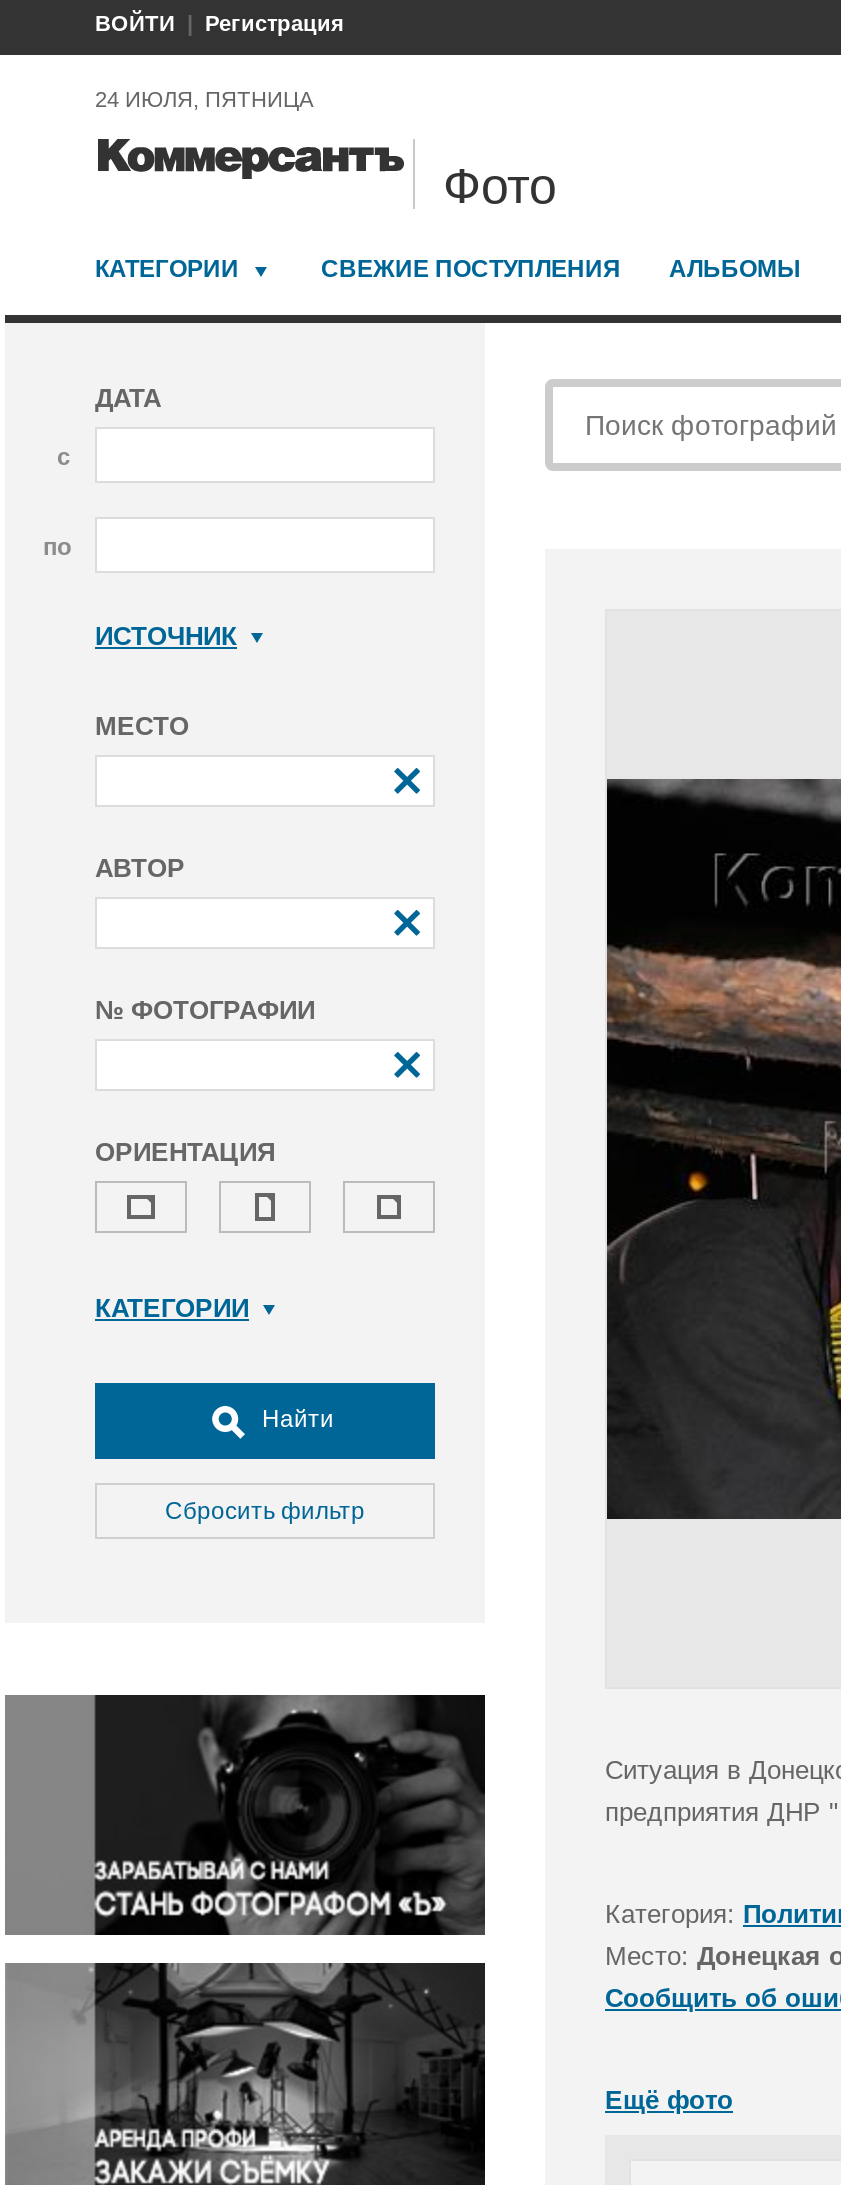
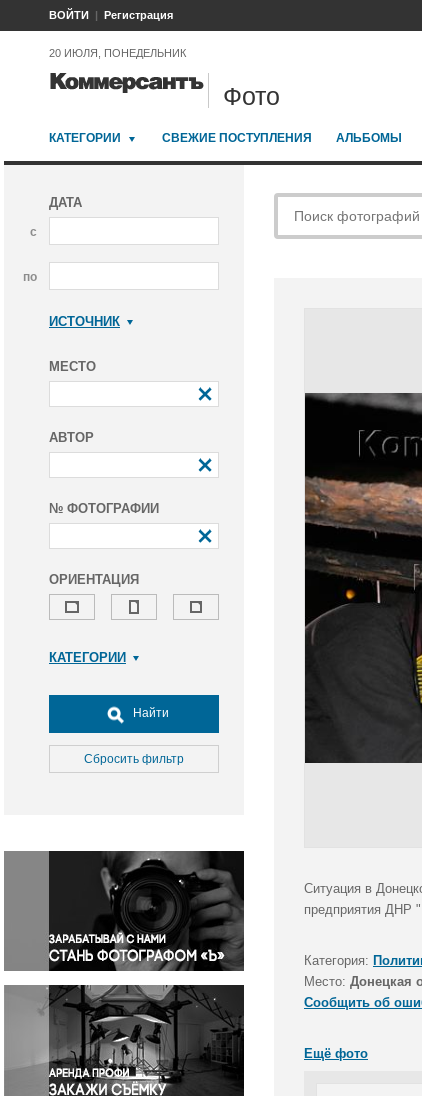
- 24 ИЮЛЯ, ПЯТНИЦА
+ 20 ИЮЛЯ, ПОНЕДЕЛЬНИК
